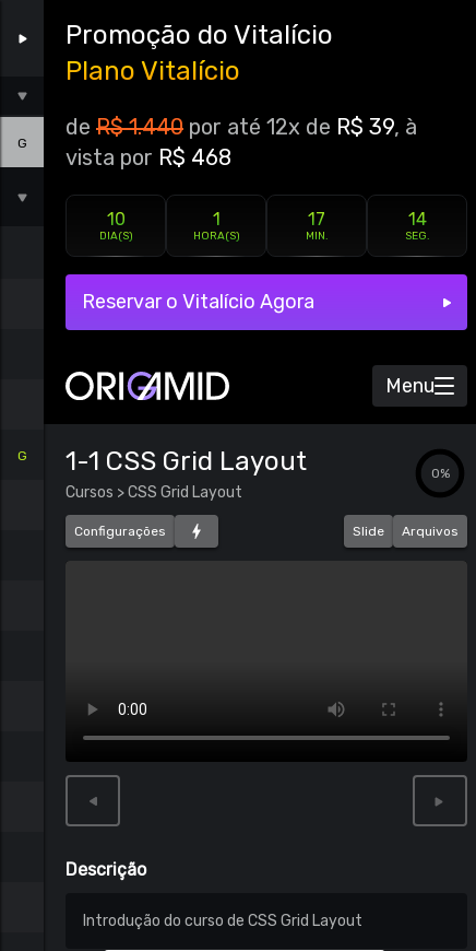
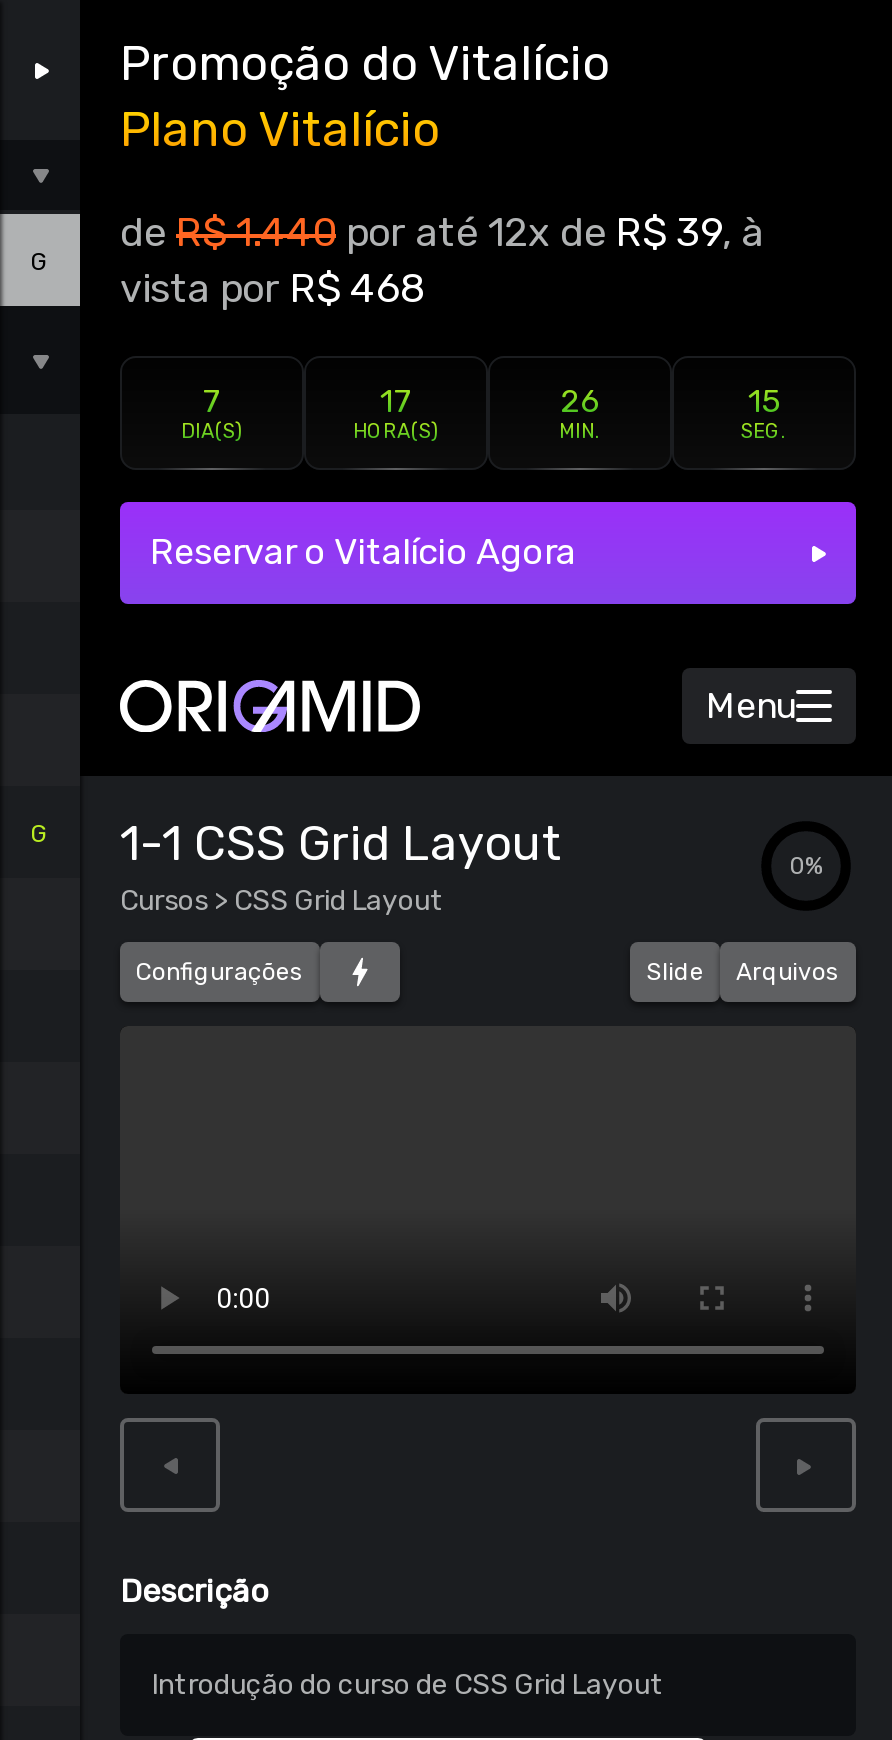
- 10
+ 7

- 1
+ 17

- 17
+ 26
